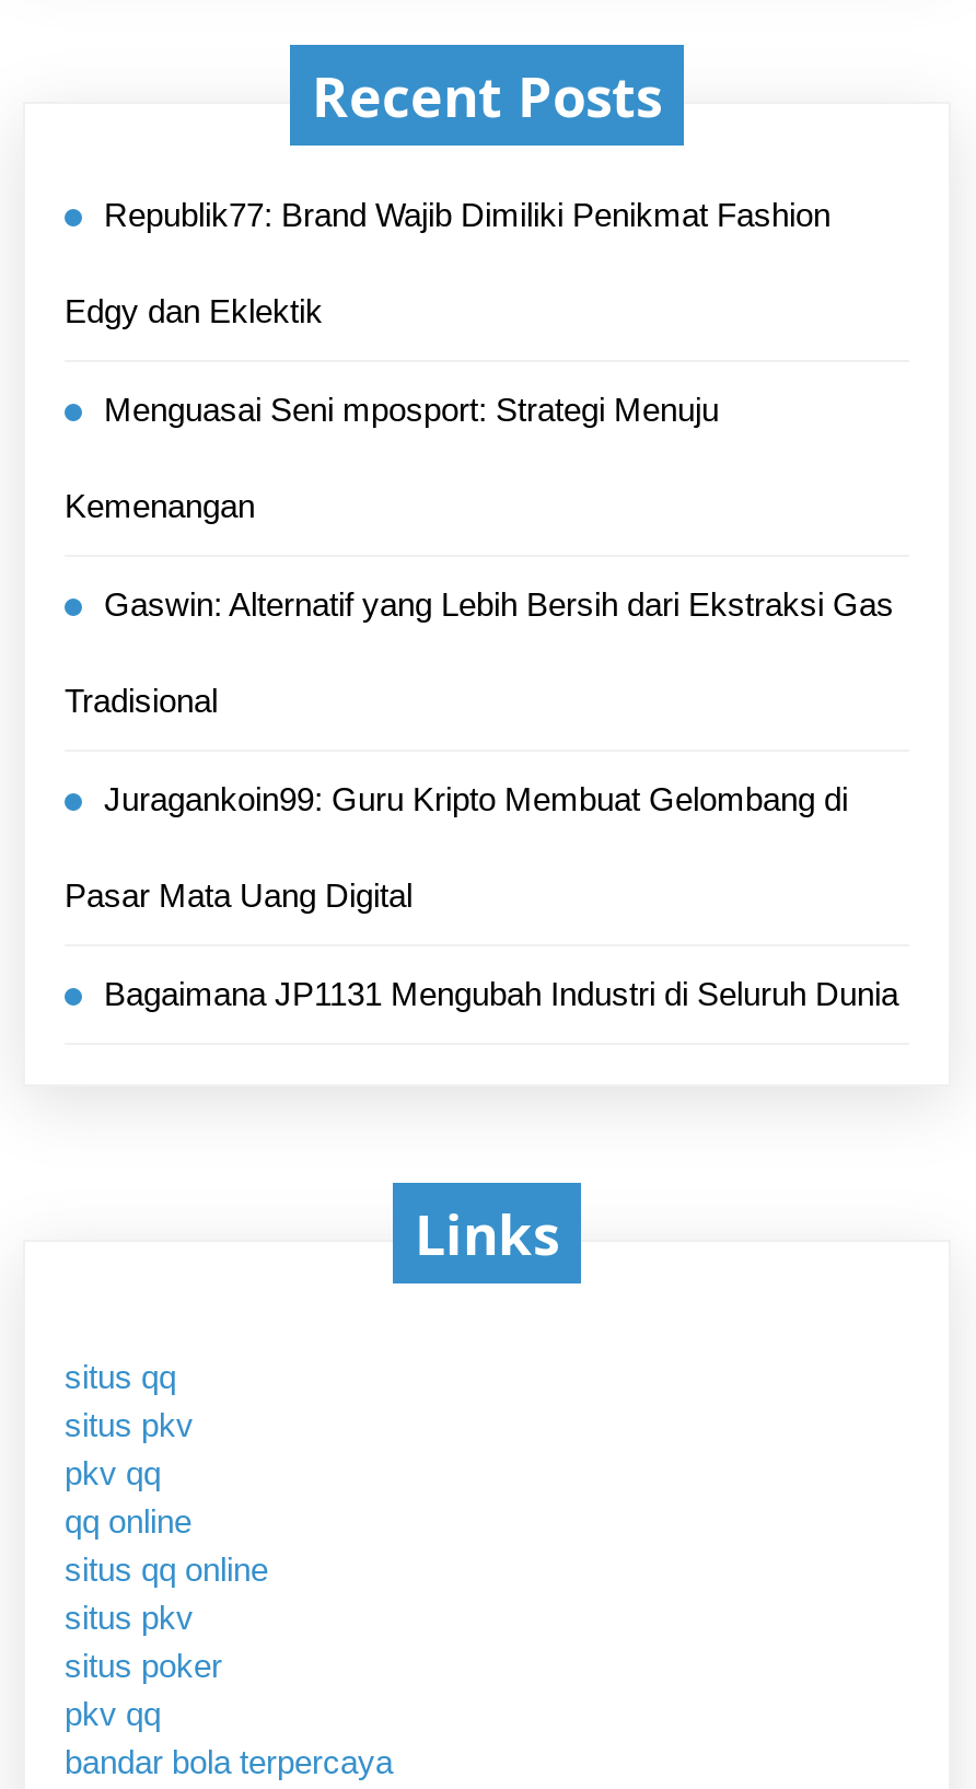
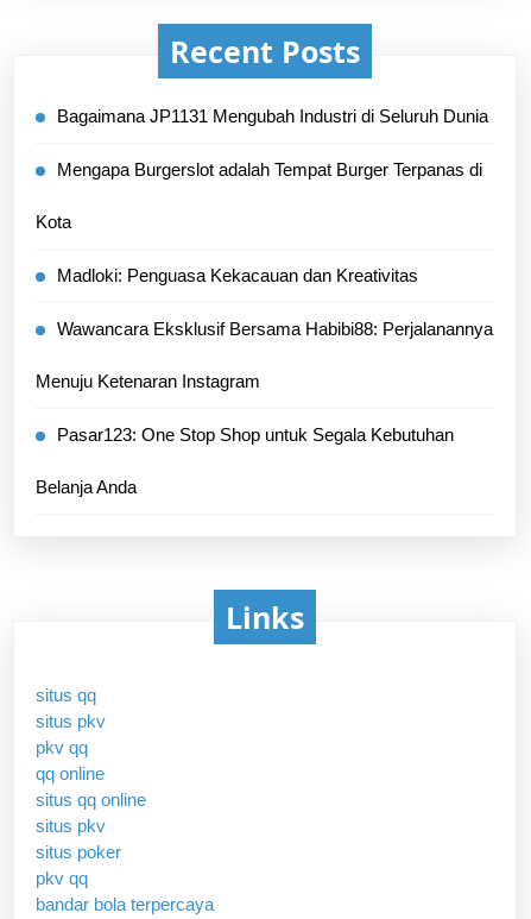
- Republik77: Brand Wajib Dimiliki Penikmat Fashion
- Edgy dan Eklektik
- Menguasai Seni mposport: Strategi Menuju
- Kemenangan
- Gaswin: Alternatif yang Lebih Bersih dari Ekstraksi Gas
- Tradisional
- Juragankoin99: Guru Kripto Membuat Gelombang di
- Pasar Mata Uang Digital

moved up: Bagaimana JP1131 Mengubah Industri di Seluruh Dunia

+ Mengapa Burgerslot adalah Tempat Burger Terpanas di
+ Kota
+ Madloki: Penguasa Kekacauan dan Kreativitas
+ Wawancara Eksklusif Bersama Habibi88: Perjalanannya
+ Menuju Ketenaran Instagram
+ Pasar123: One Stop Shop untuk Segala Kebutuhan
+ Belanja Anda
